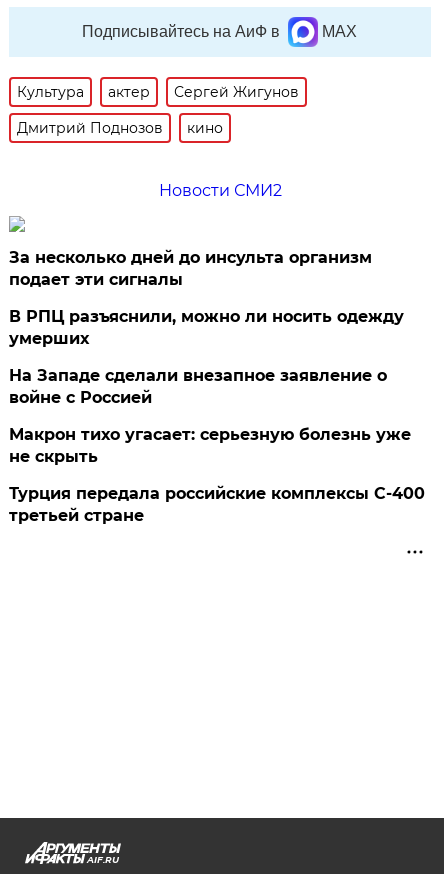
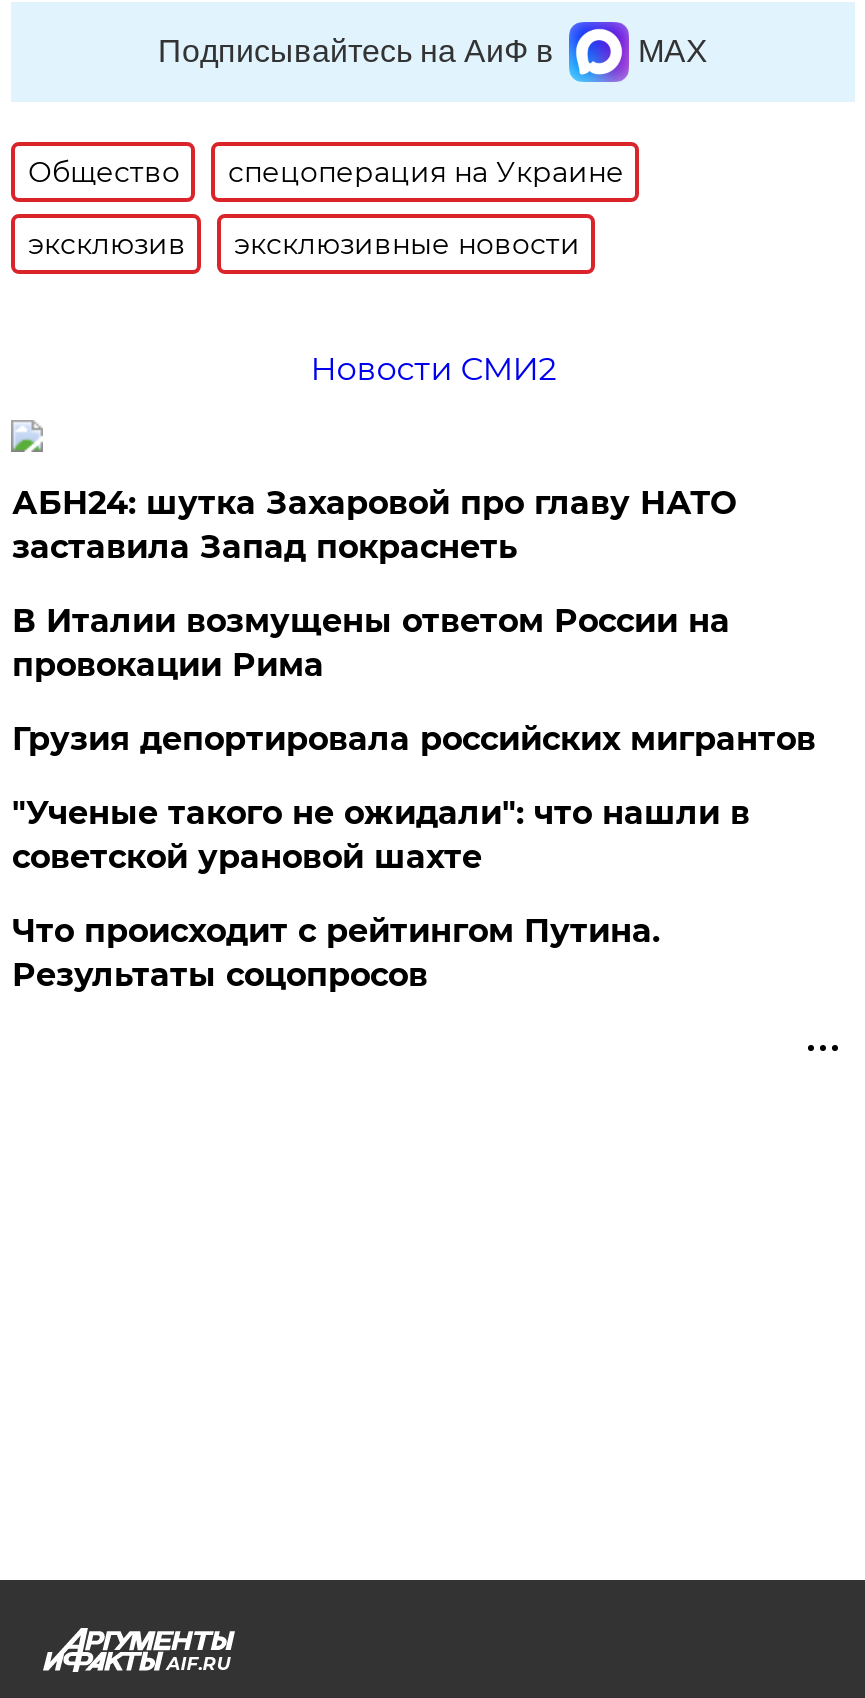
- Культура
- актер
- Сергей Жигунов
+ Общество
+ спецоперация на Украине

- Дмитрий Поднозов
- кино
+ эксклюзив
+ эксклюзивные новости

- За несколько дней до инсульта организм
- подает эти сигналы
+ АБН24: шутка Захаровой про главу НАТО
+ заставила Запад покраснеть

- В РПЦ разъяснили, можно ли носить одежду
- умерших
+ В Италии возмущены ответом России на
+ провокации Рима

- На Западе сделали внезапное заявление о
- войне с Россией
+ Грузия депортировала российских мигрантов

- Макрон тихо угасает: серьезную болезнь уже
- не скрыть
+ "Ученые такого не ожидали": что нашли в
+ советской урановой шахте

- Турция передала российские комплексы С-400
- третьей стране
+ Что происходит с рейтингом Путина.
+ Результаты соцопросов
